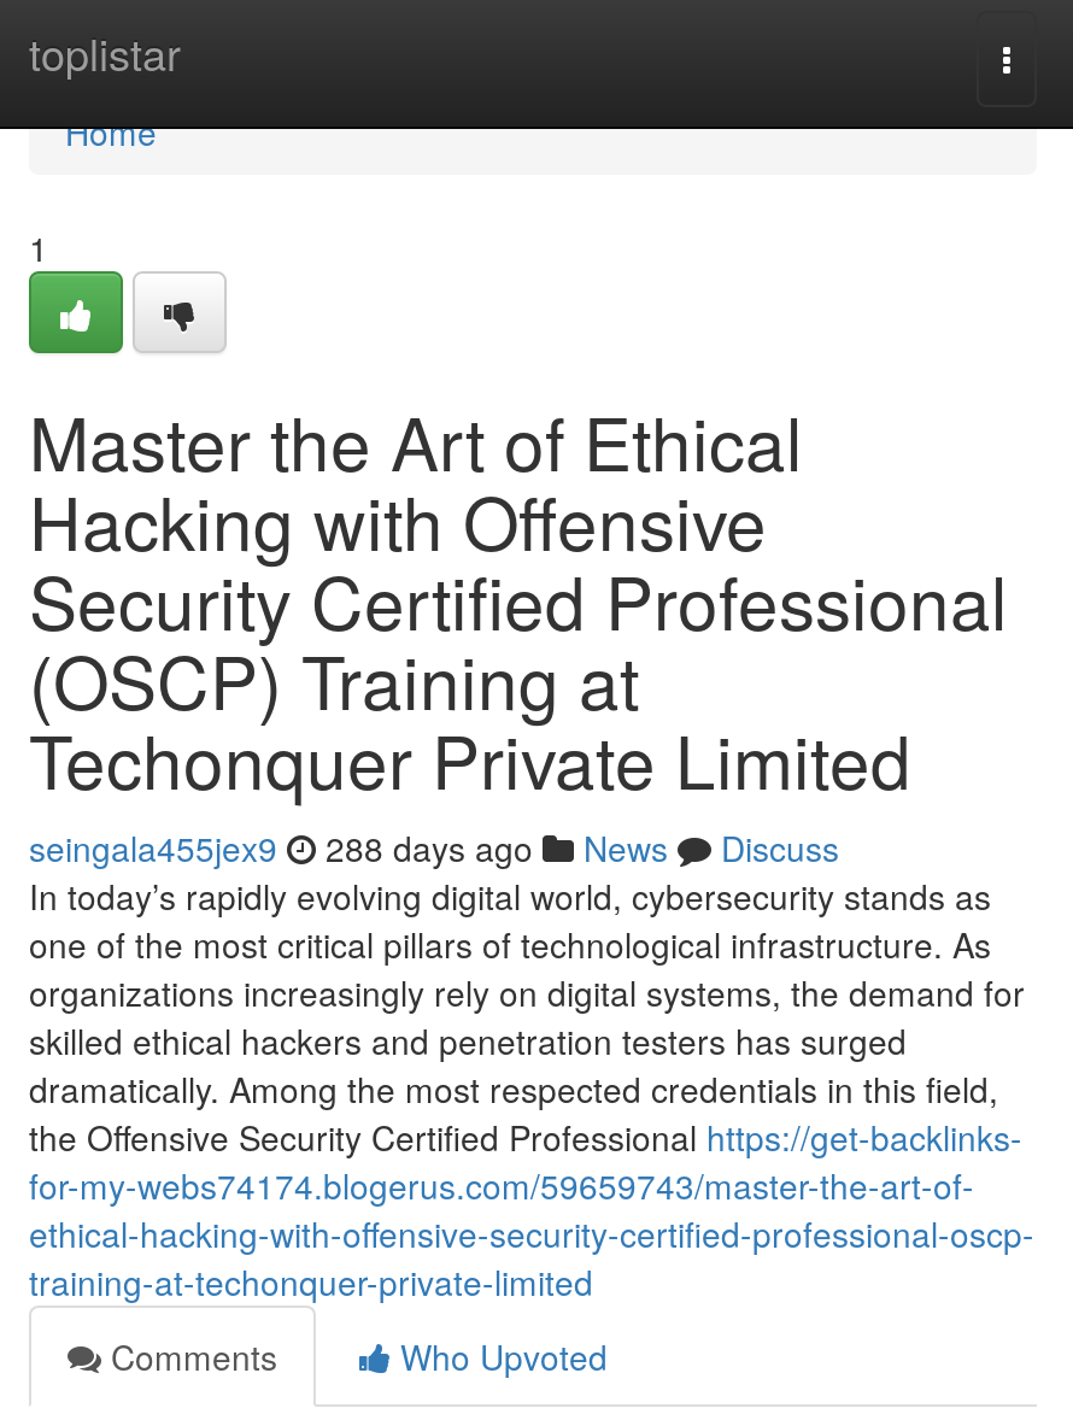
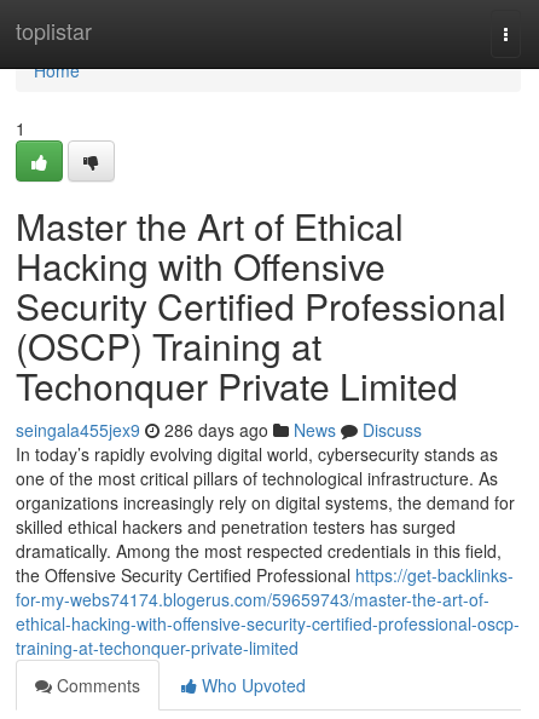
- seingala455jex9 288 days ago News Discuss
+ seingala455jex9 286 days ago News Discuss
